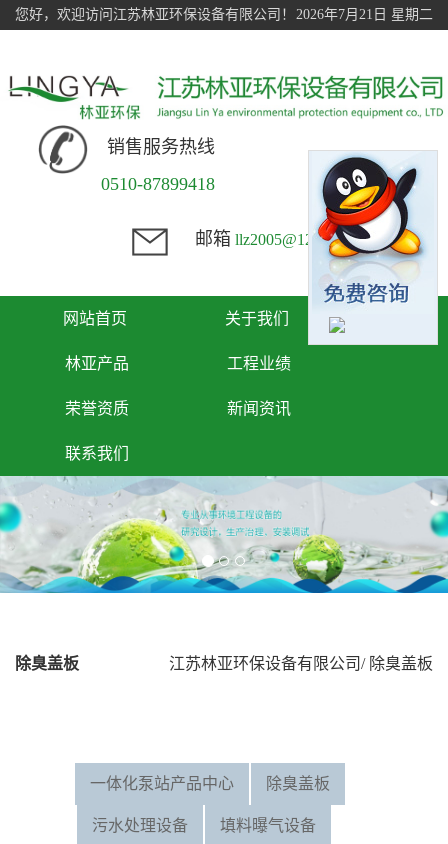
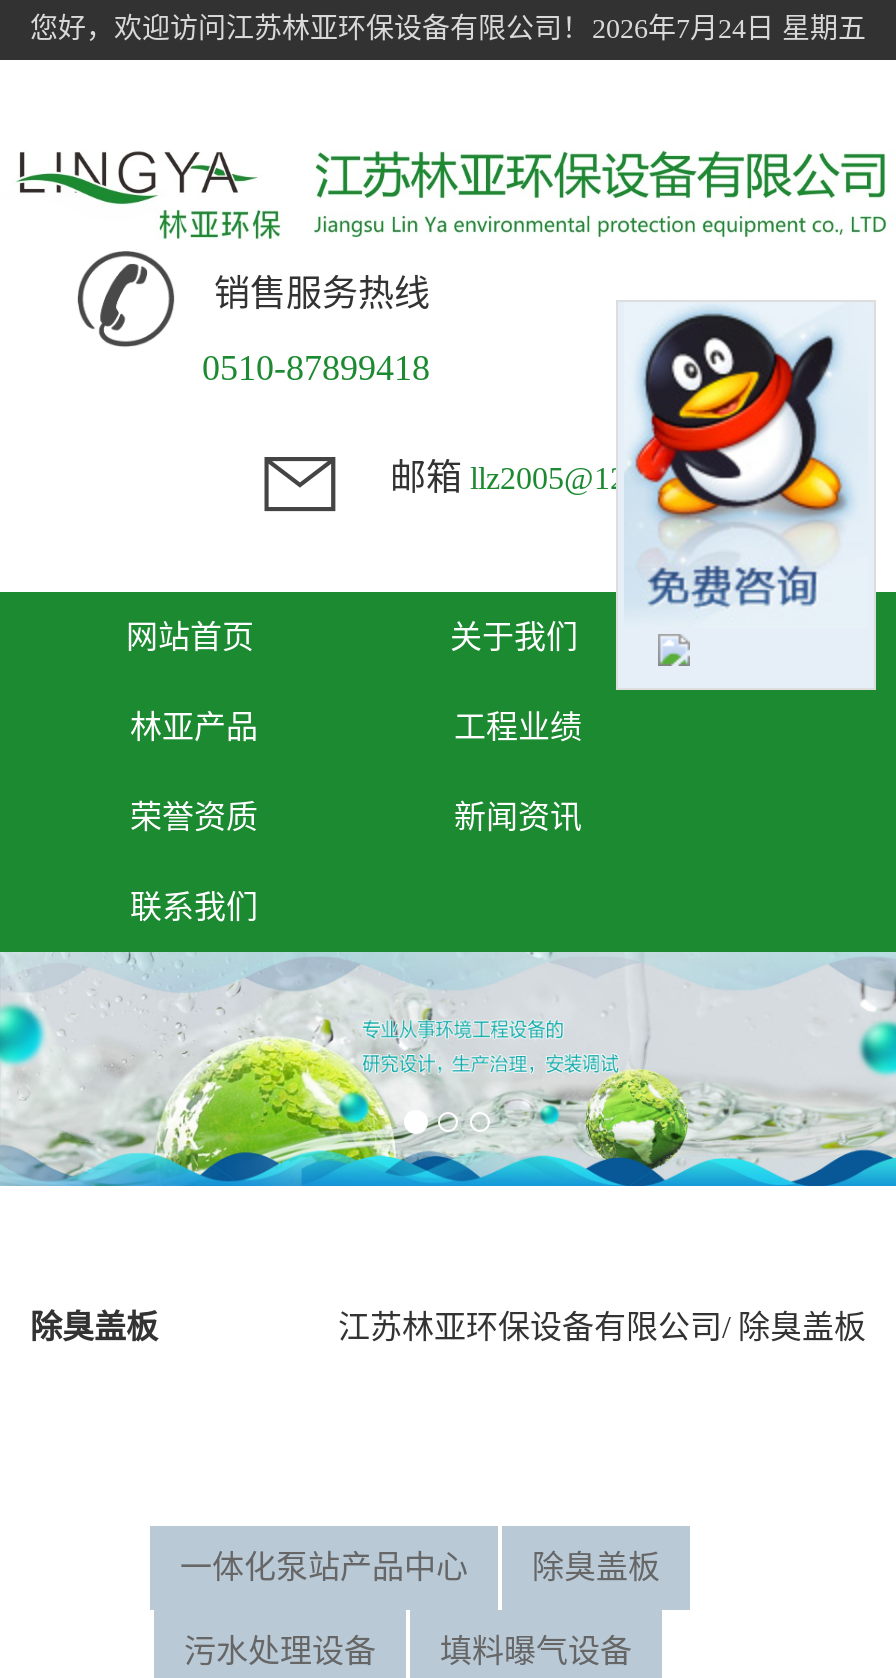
- 您好，欢迎访问江苏林亚环保设备有限公司！2026年7月21日 星期二
+ 您好，欢迎访问江苏林亚环保设备有限公司！2026年7月24日 星期五
